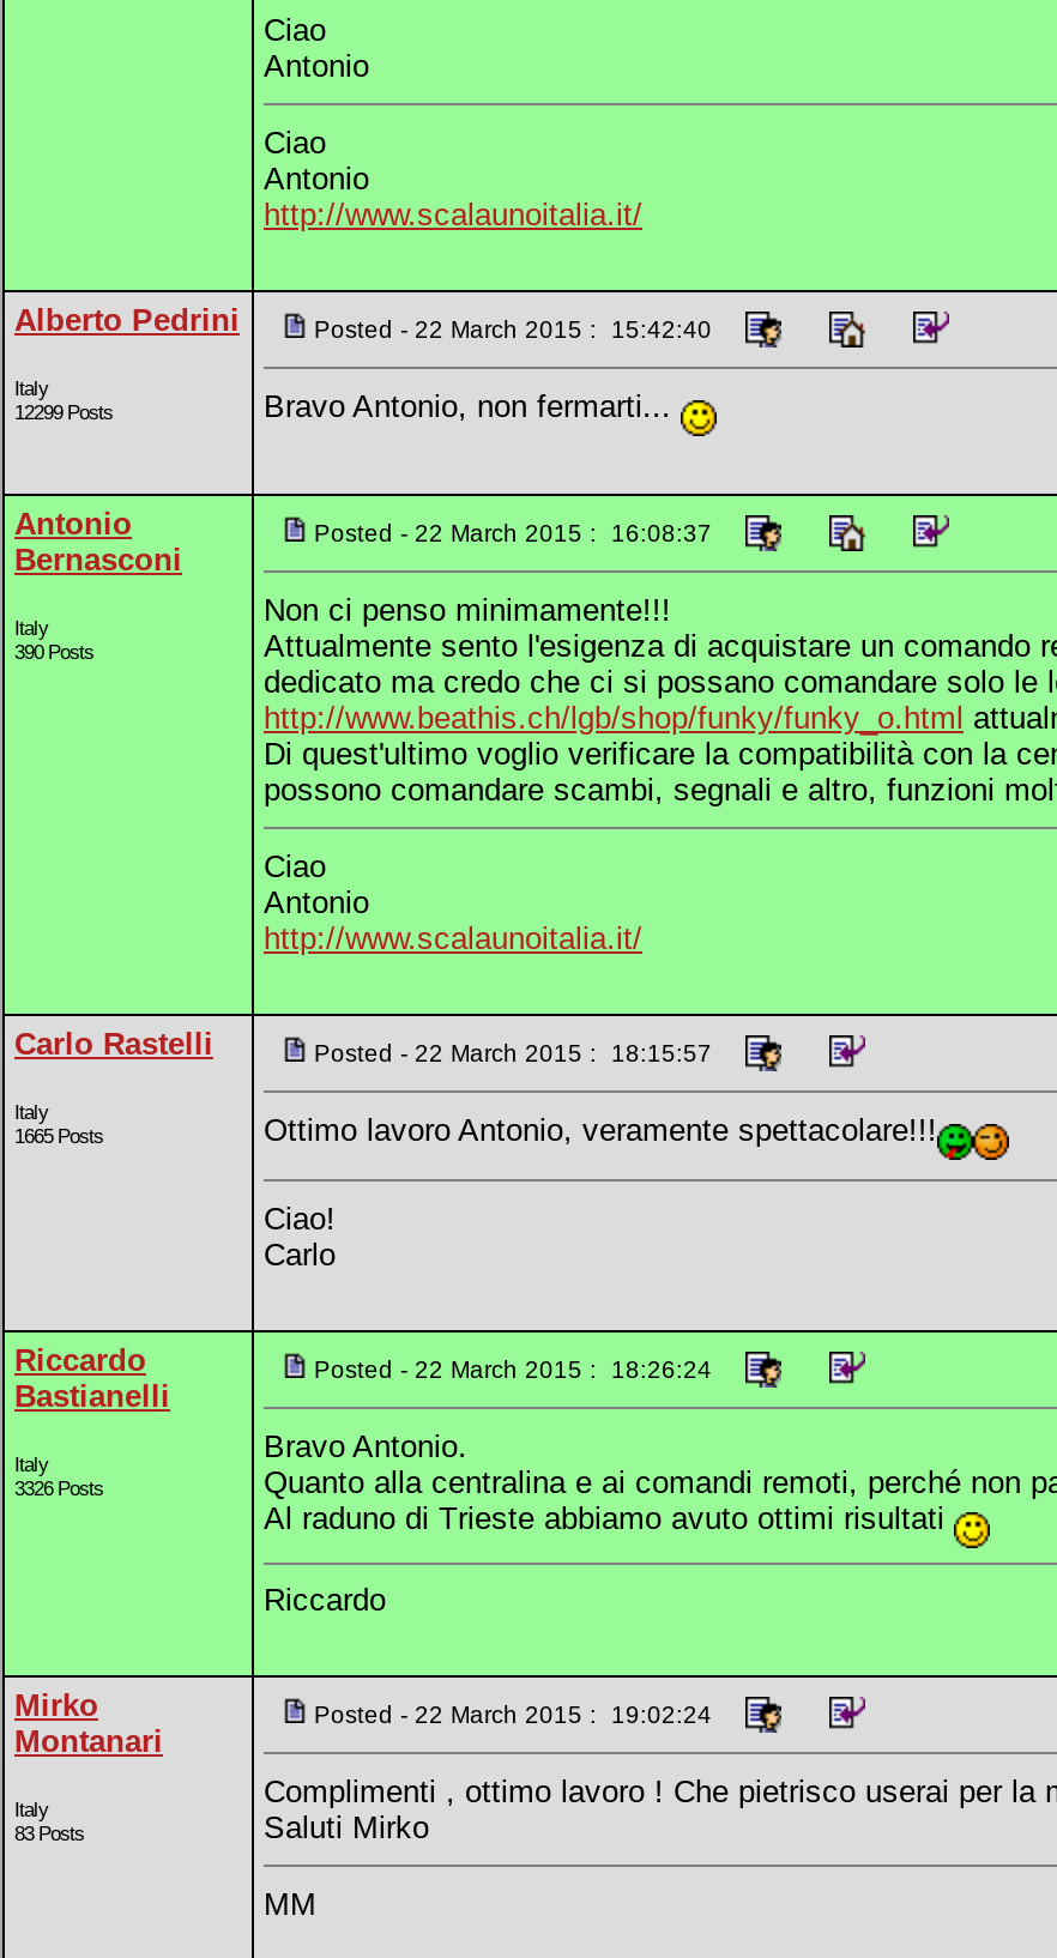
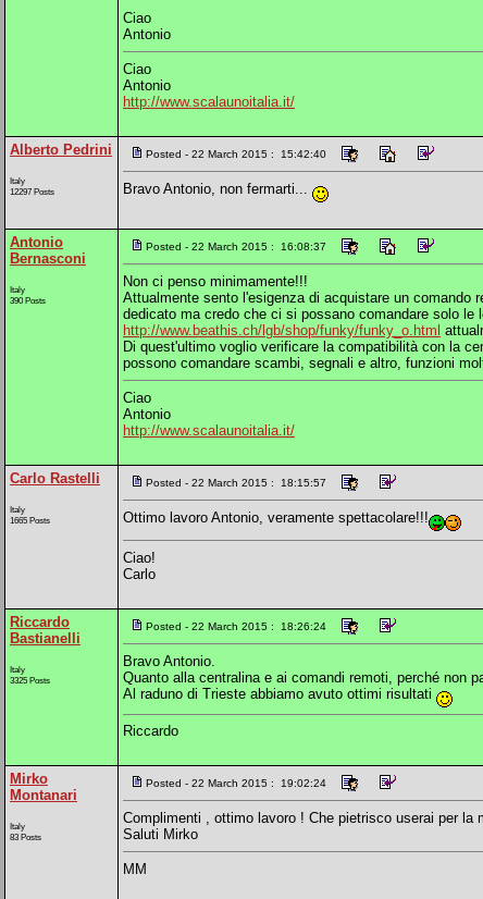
- 12299 Posts
+ 12297 Posts

- 3326 Posts
+ 3325 Posts
